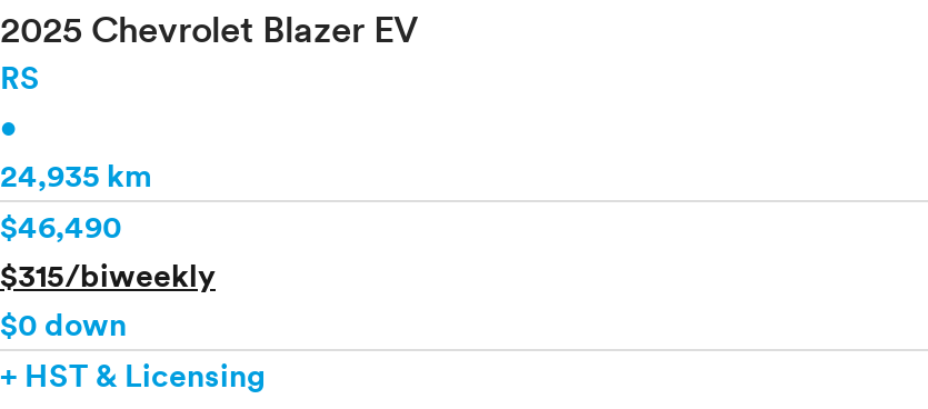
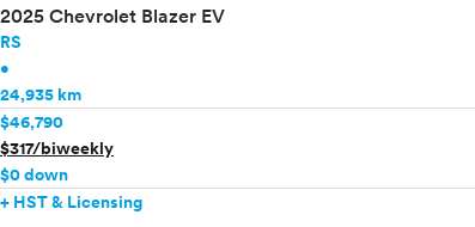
- $46,490
- $315/biweekly
+ $46,790
+ $317/biweekly
